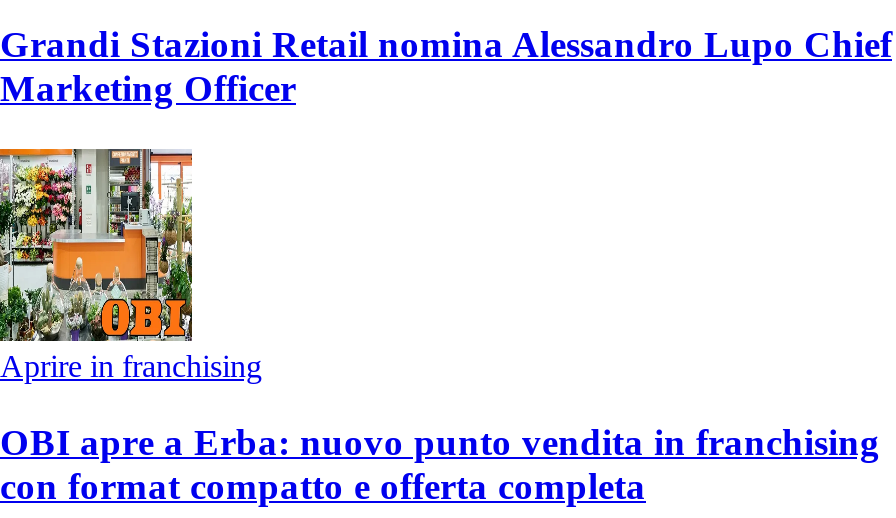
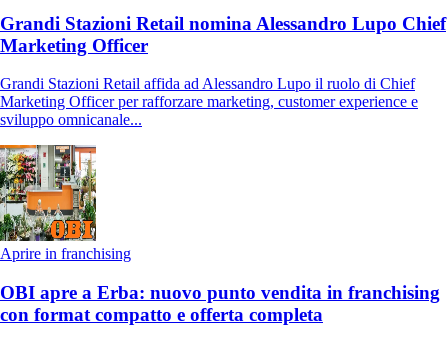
+ Grandi Stazioni Retail affida ad Alessandro Lupo il ruolo di Chief
+ Marketing Officer per rafforzare marketing, customer experience e
+ sviluppo omnicanale...
